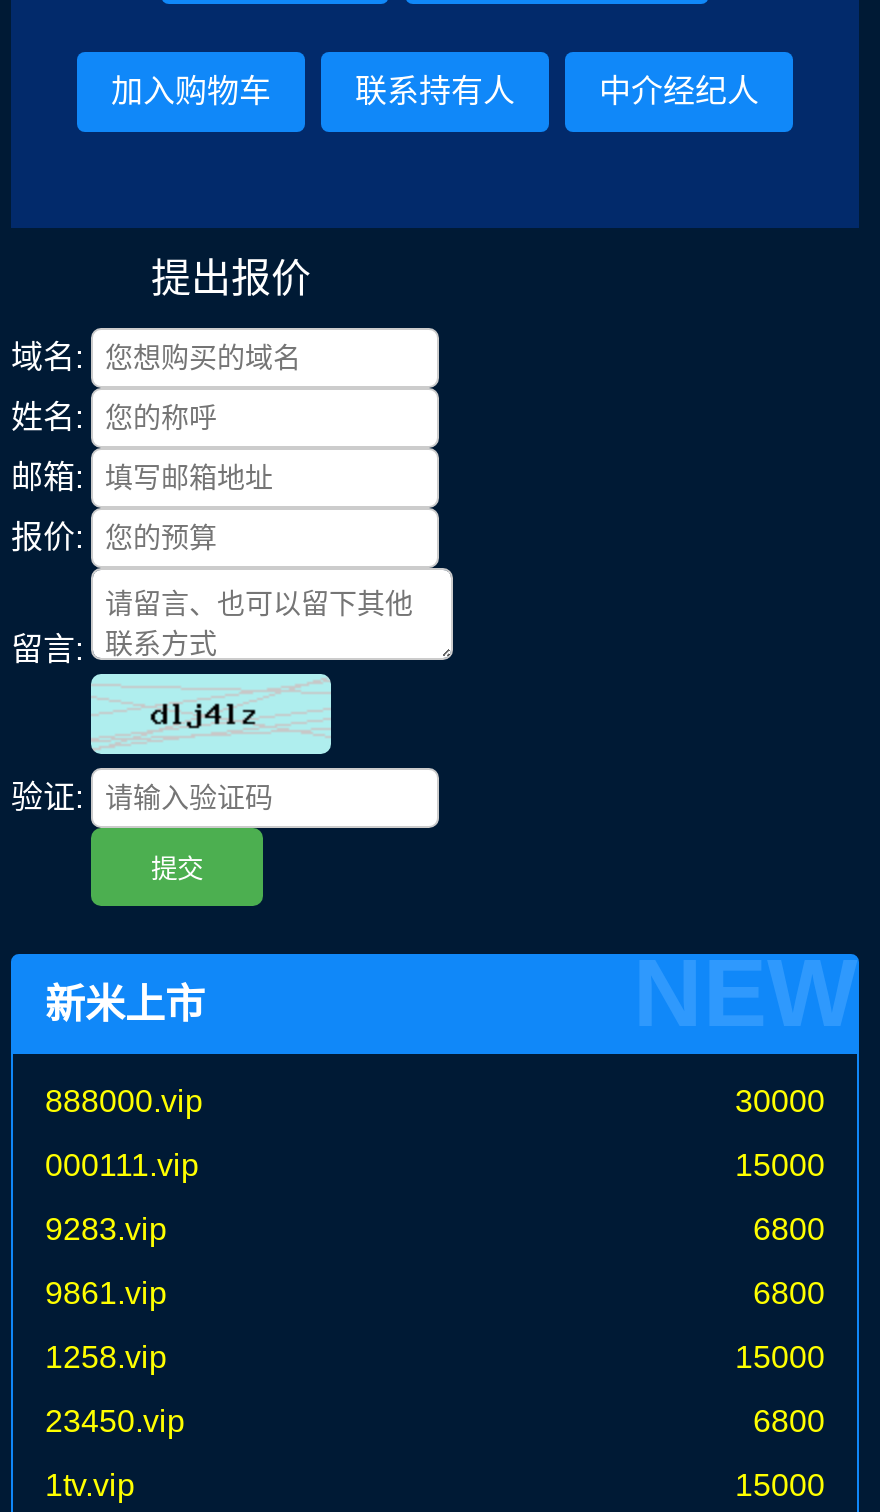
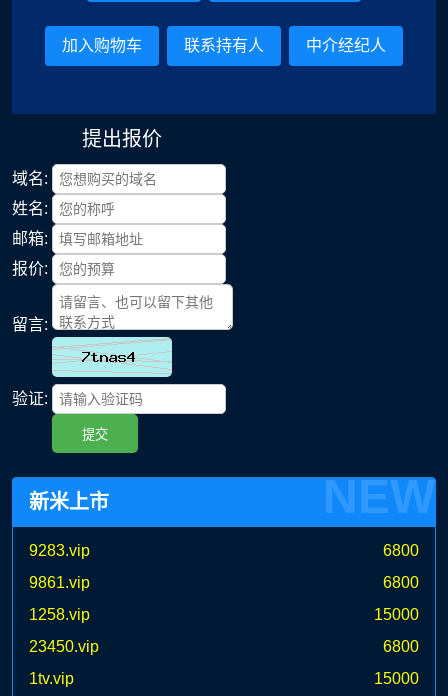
- 888000.vip
- 30000
- 000111.vip
- 15000
